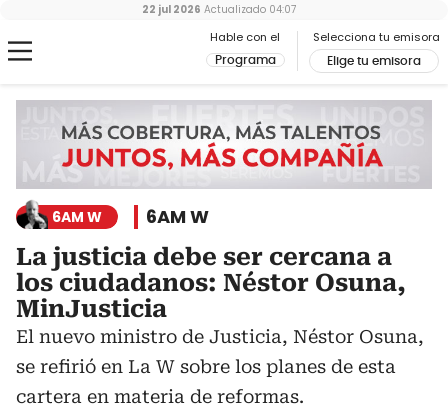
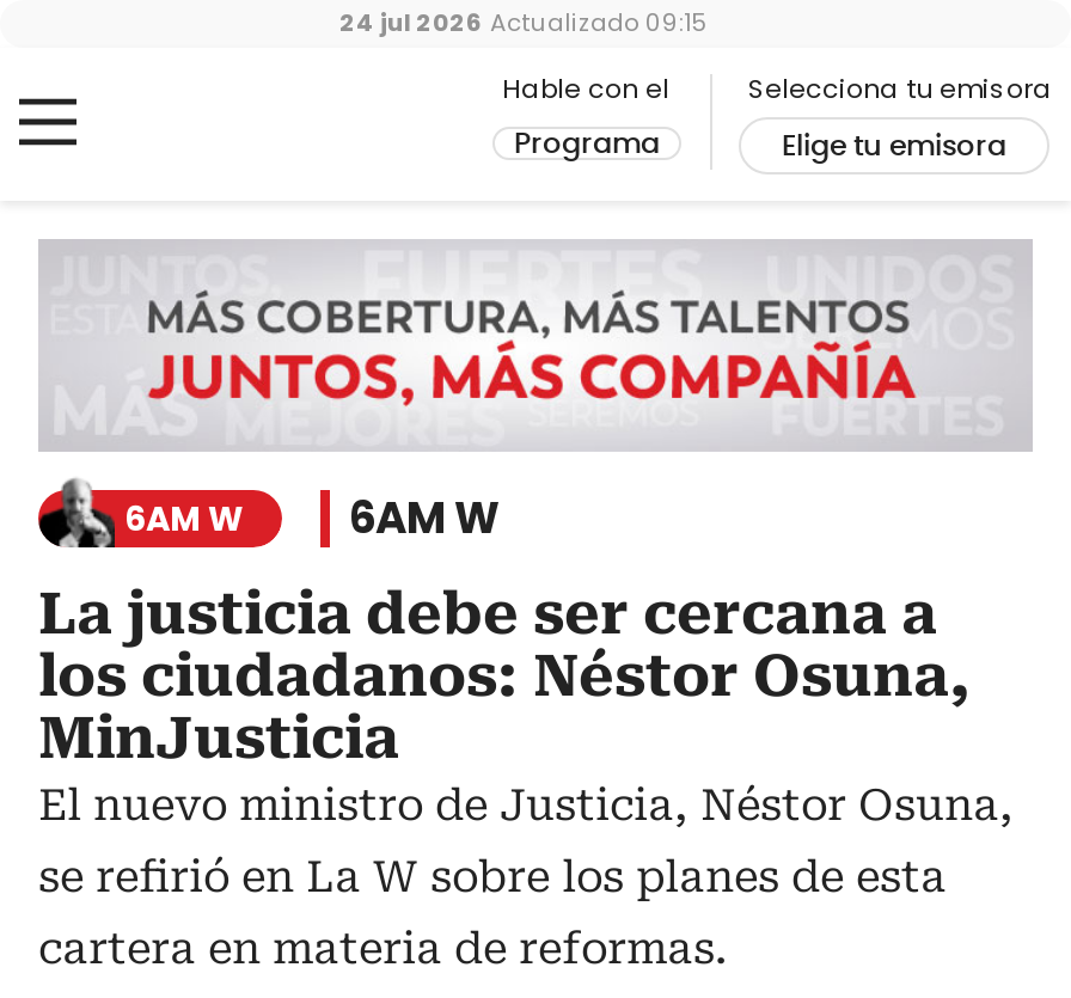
- 22 jul 2026 Actualizado 04:07
+ 24 jul 2026 Actualizado 09:15
